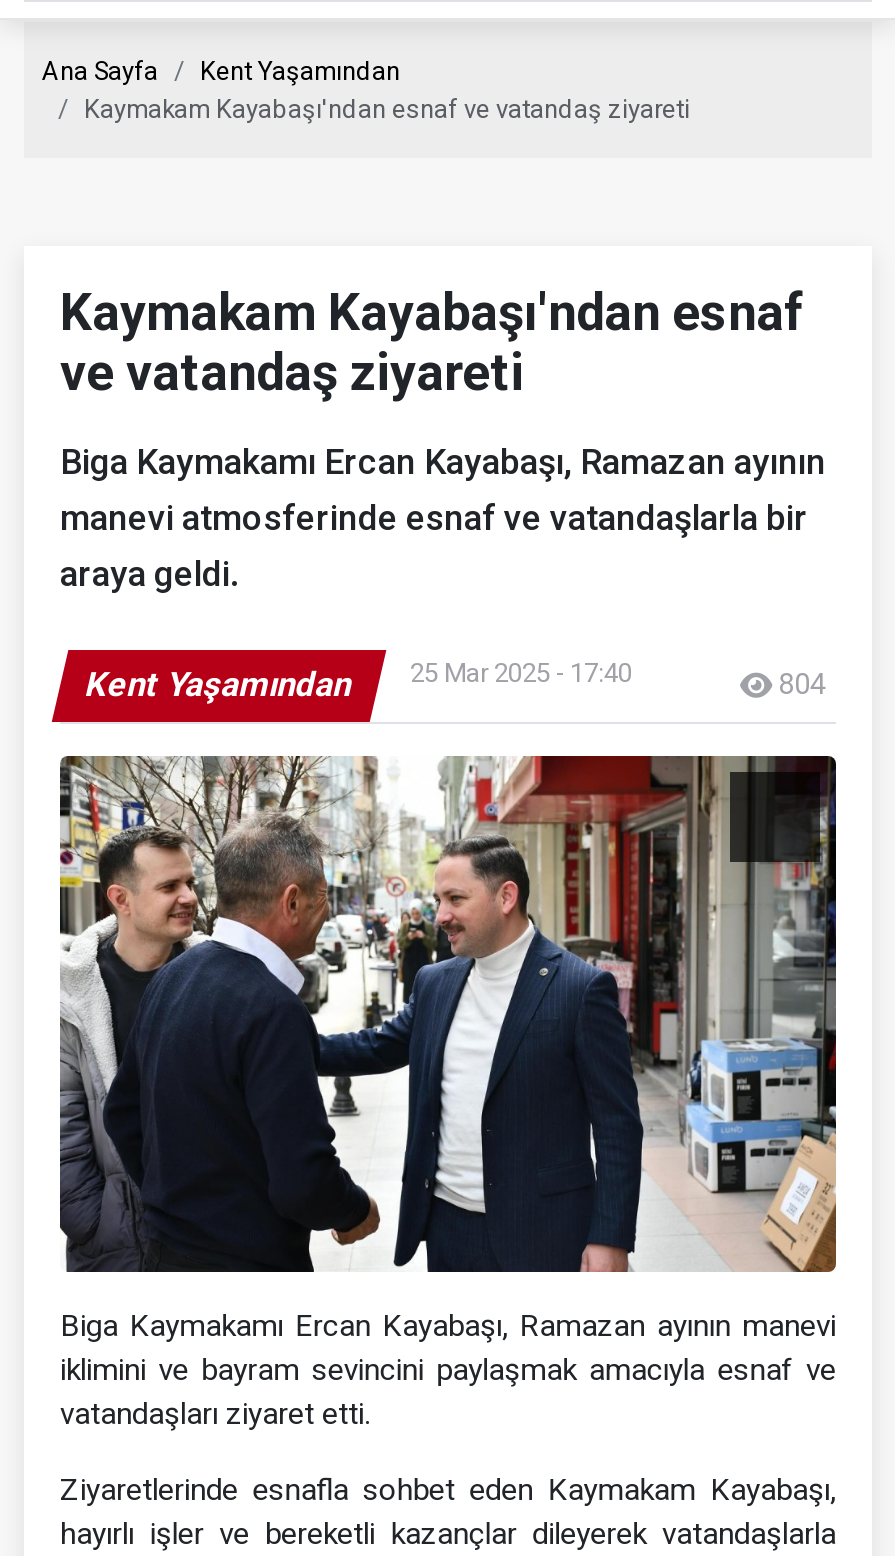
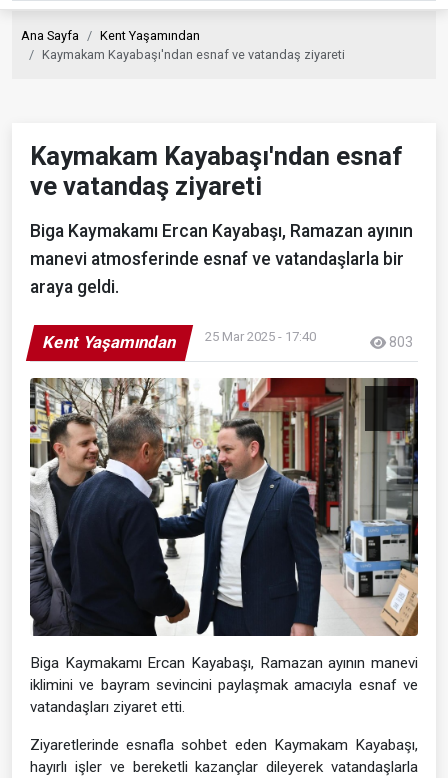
- 804
+ 803
